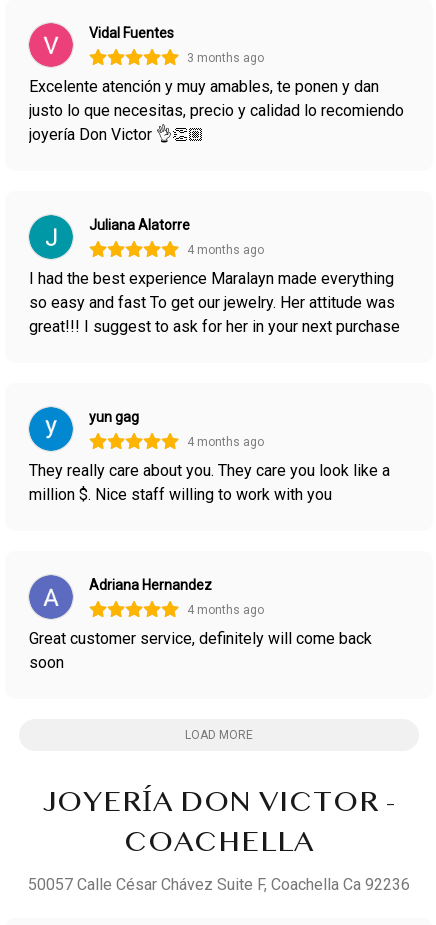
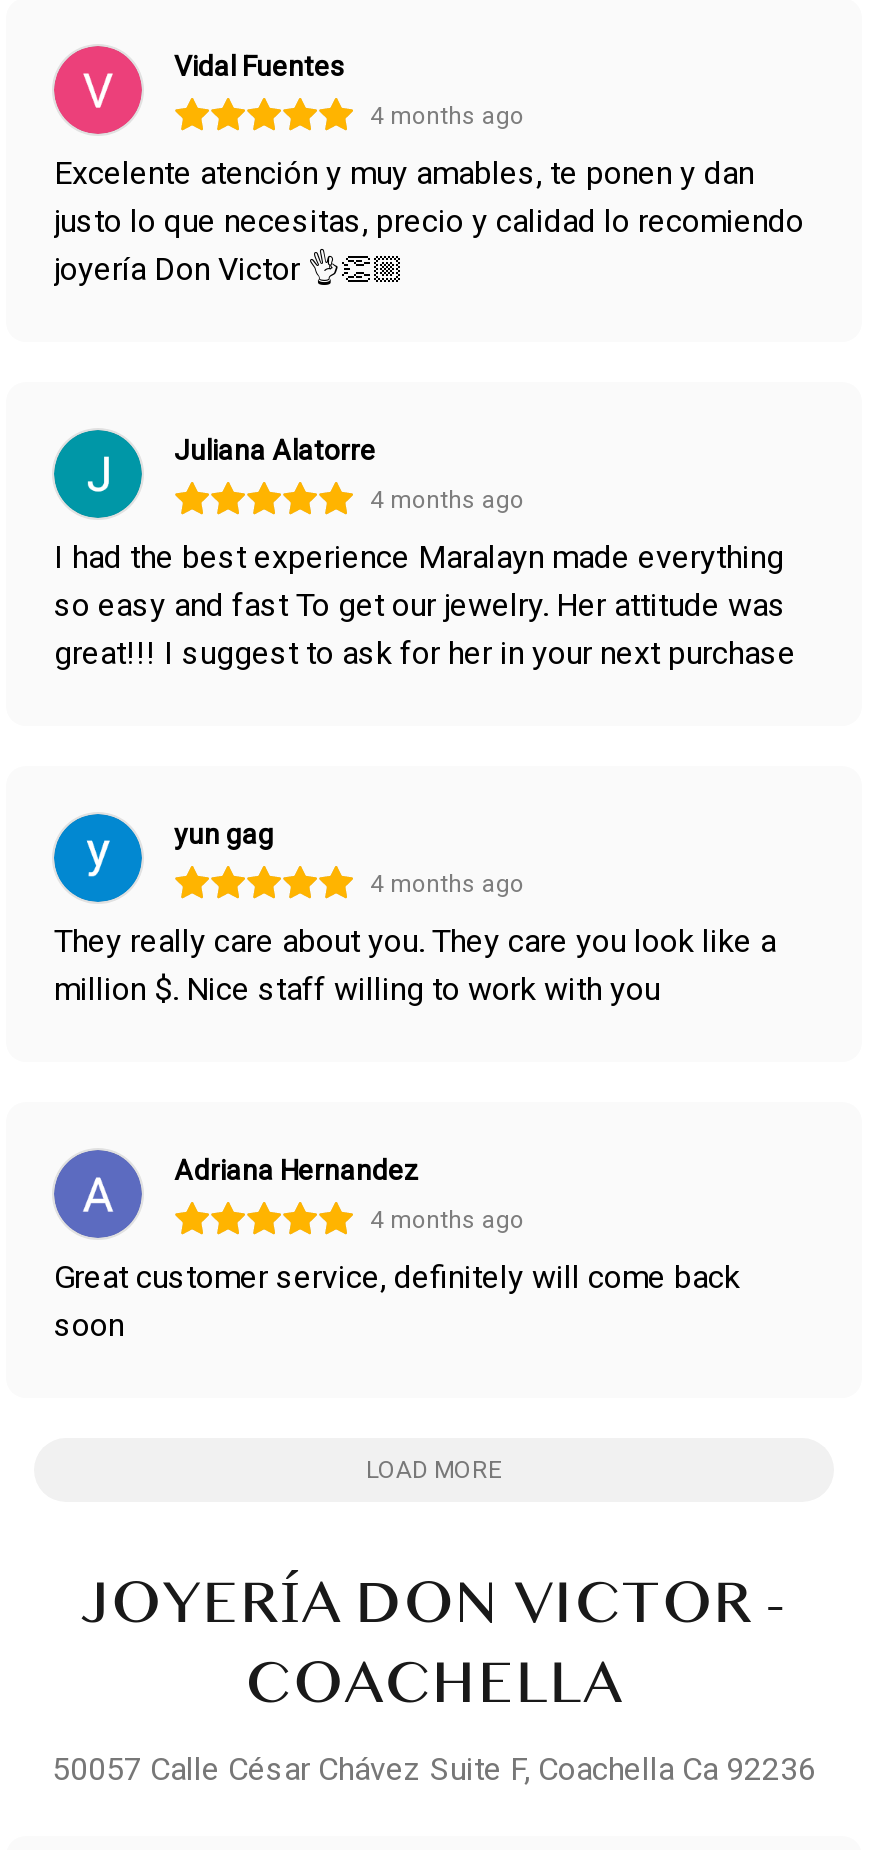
- 3 months ago
+ 4 months ago
